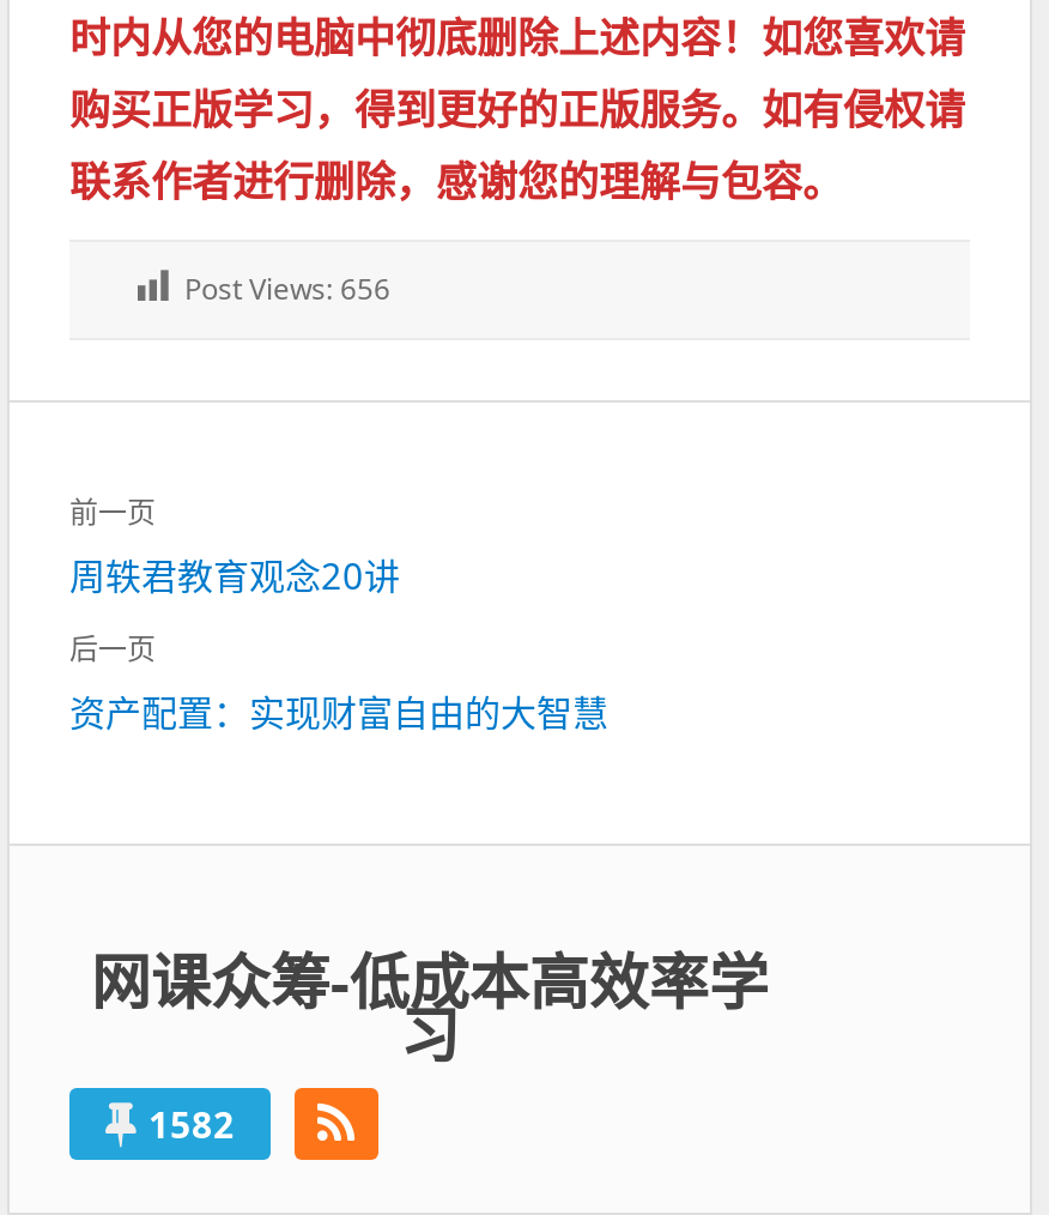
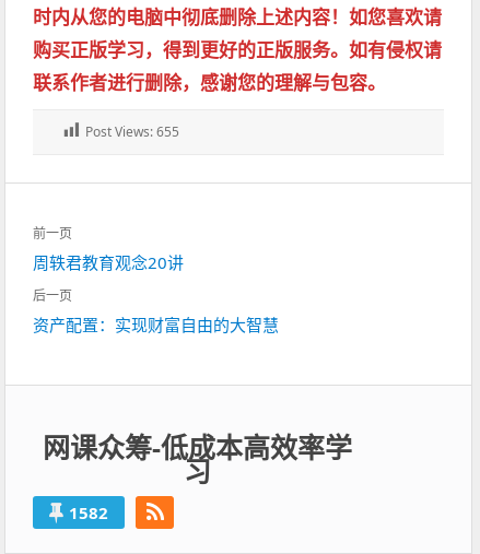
- Post Views: 656
+ Post Views: 655
